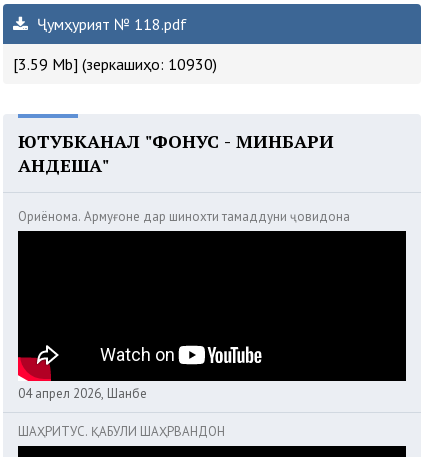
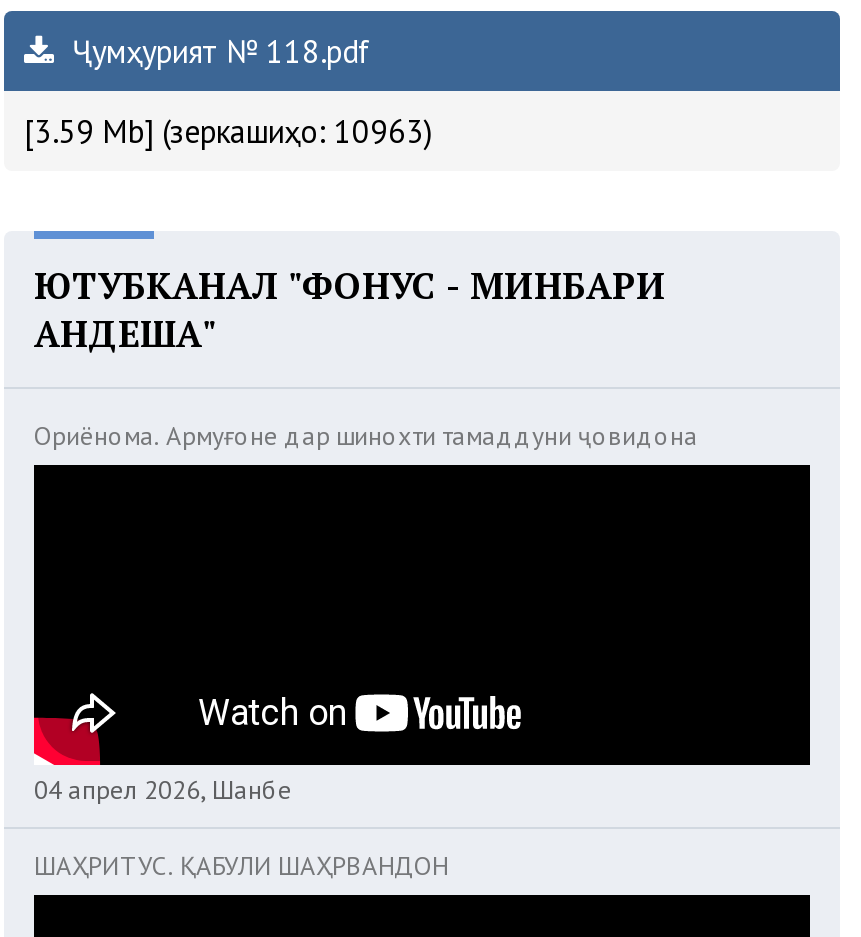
- [3.59 Mb] (зеркашиҳо: 10930)
+ [3.59 Mb] (зеркашиҳо: 10963)
